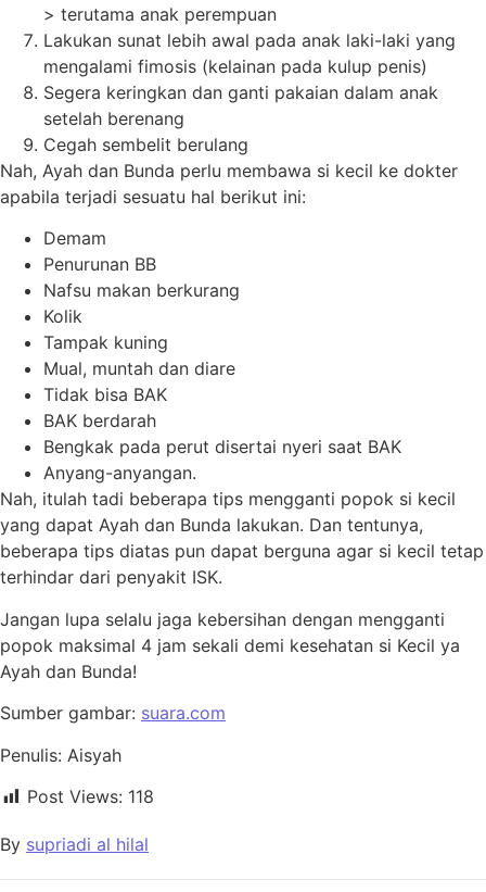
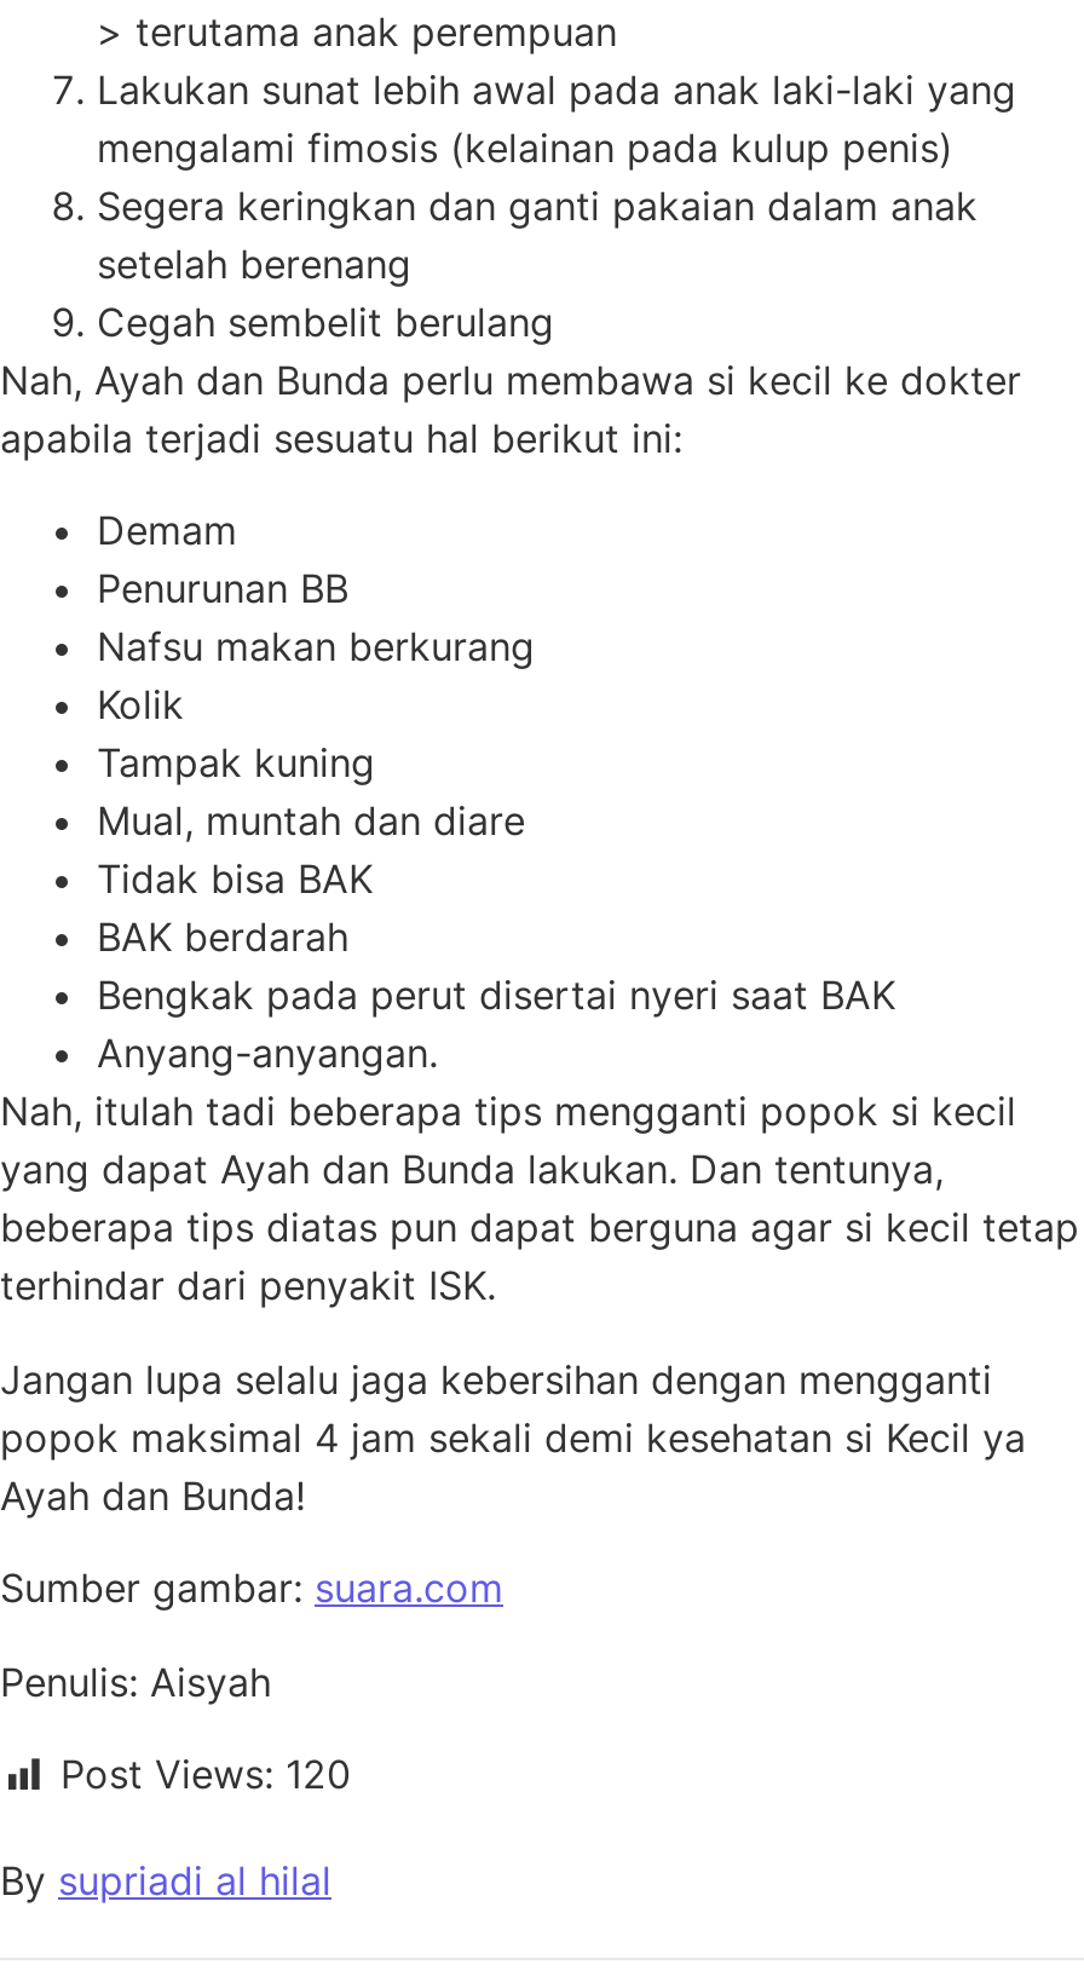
- Post Views: 118
+ Post Views: 120
